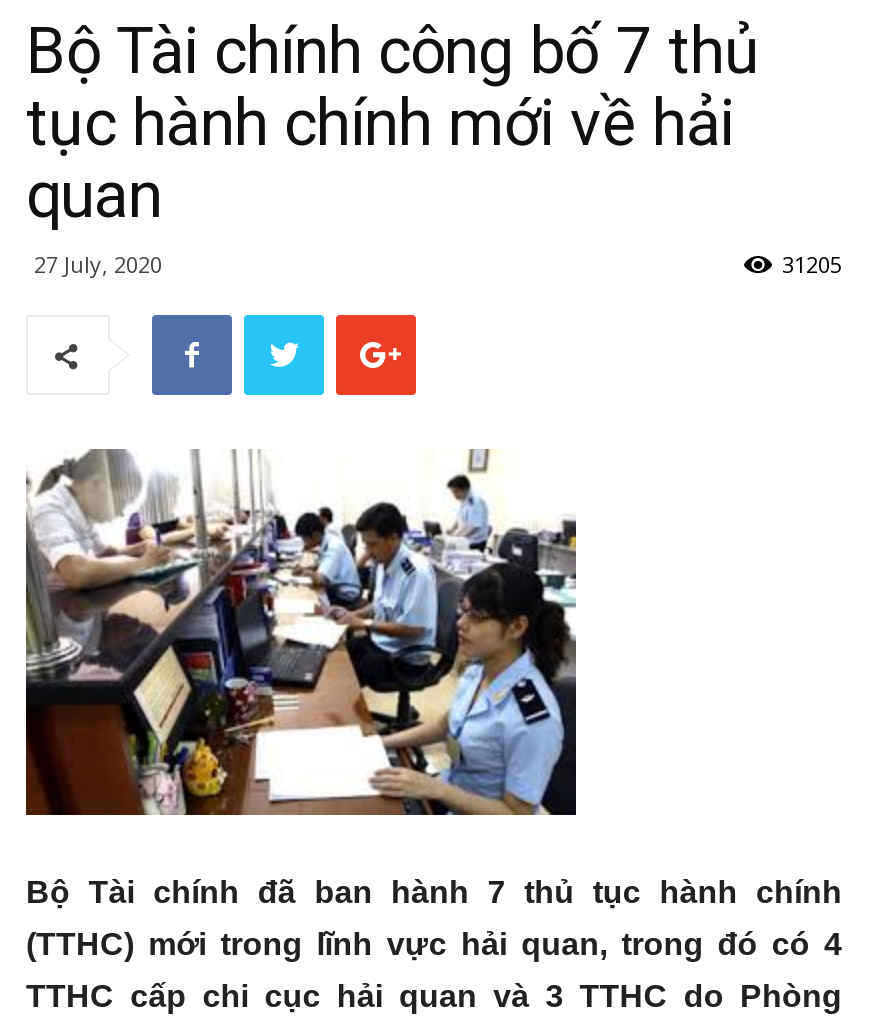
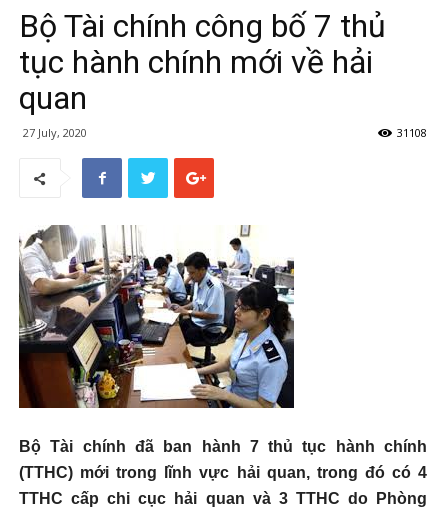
- 31205
+ 31108
